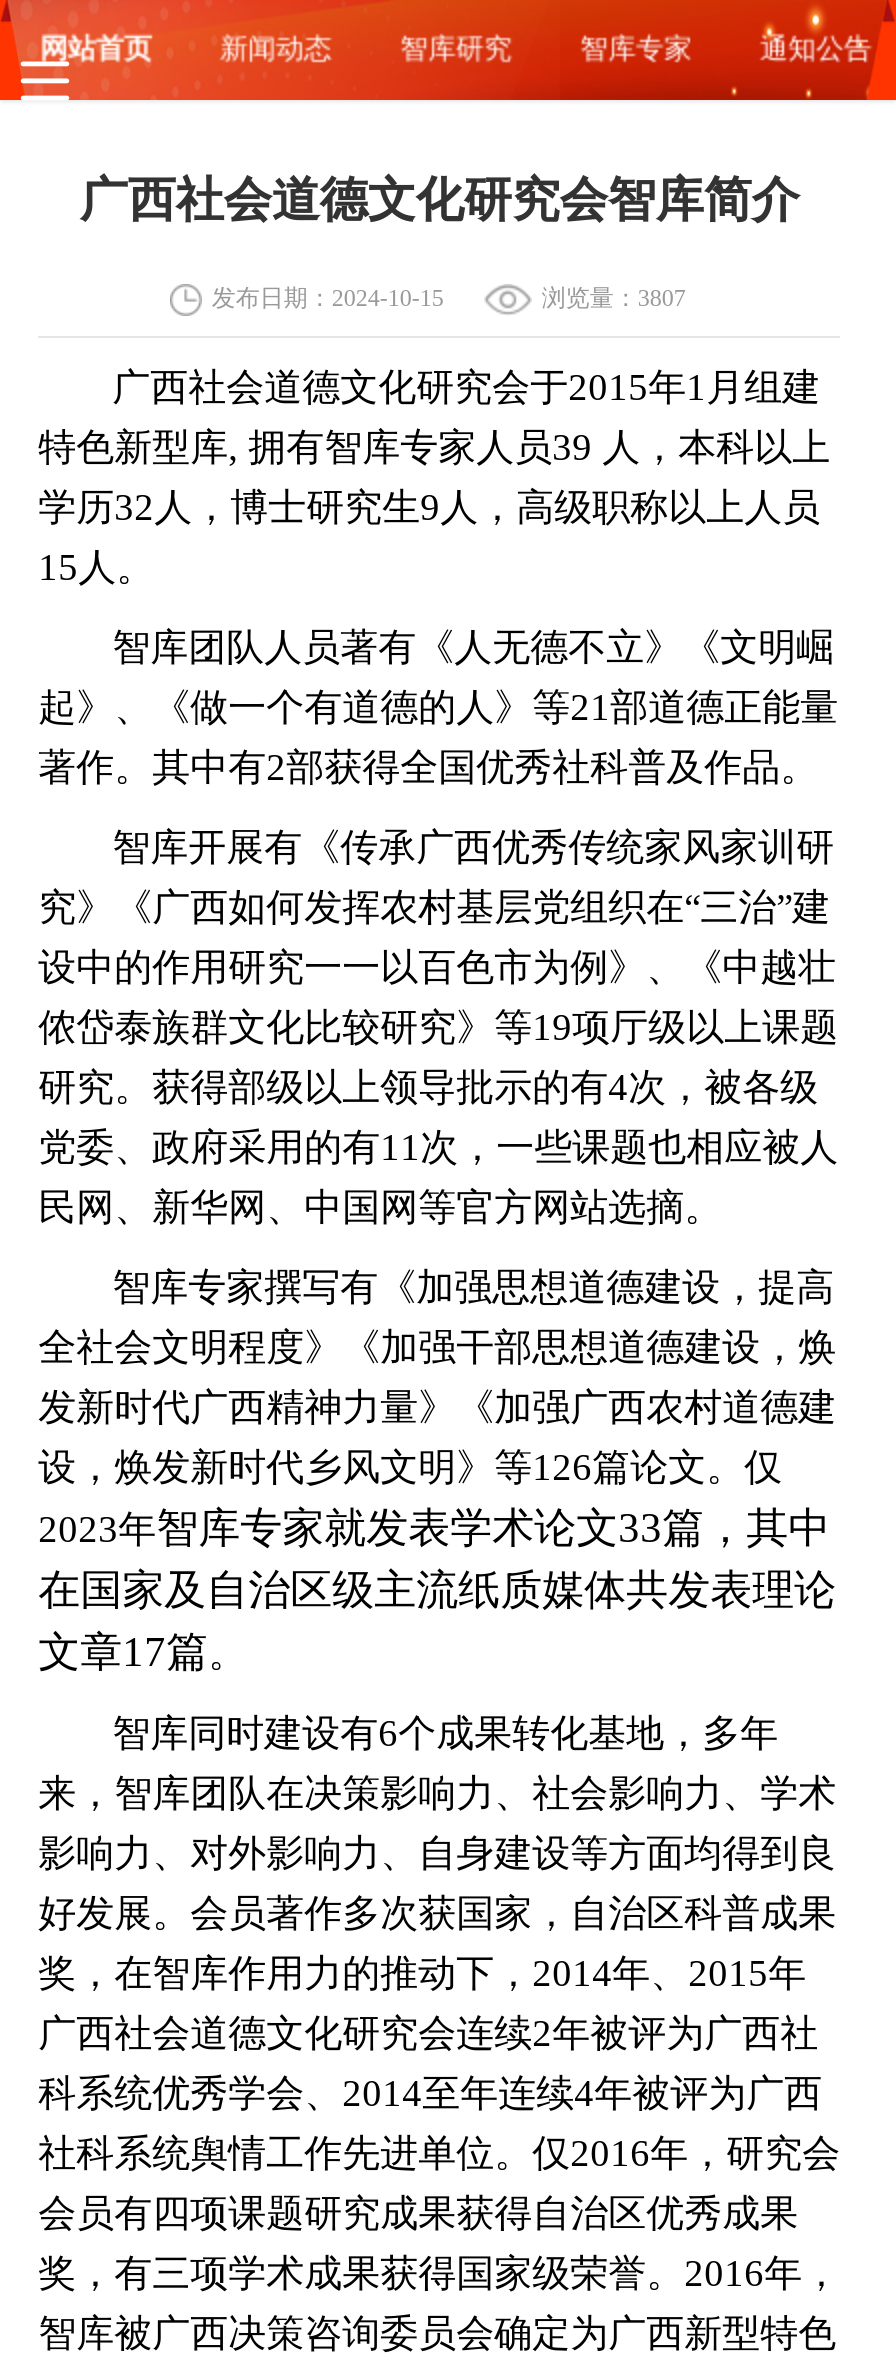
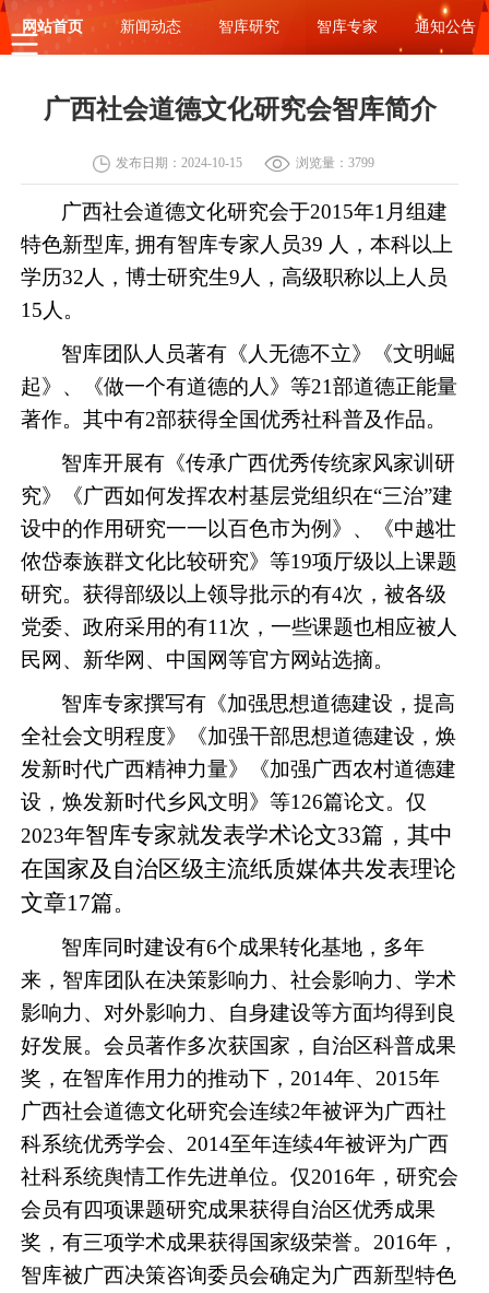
- 浏览量：3807
+ 浏览量：3799
